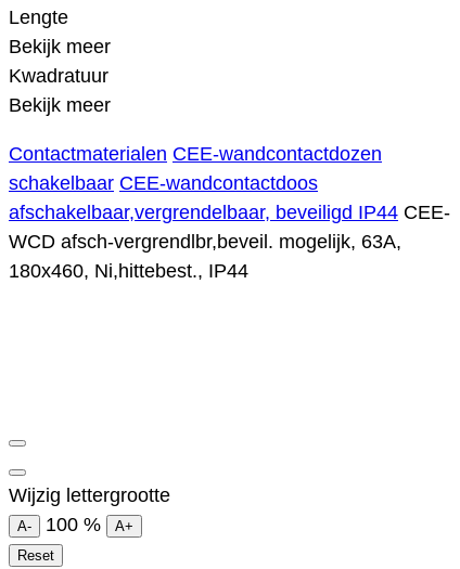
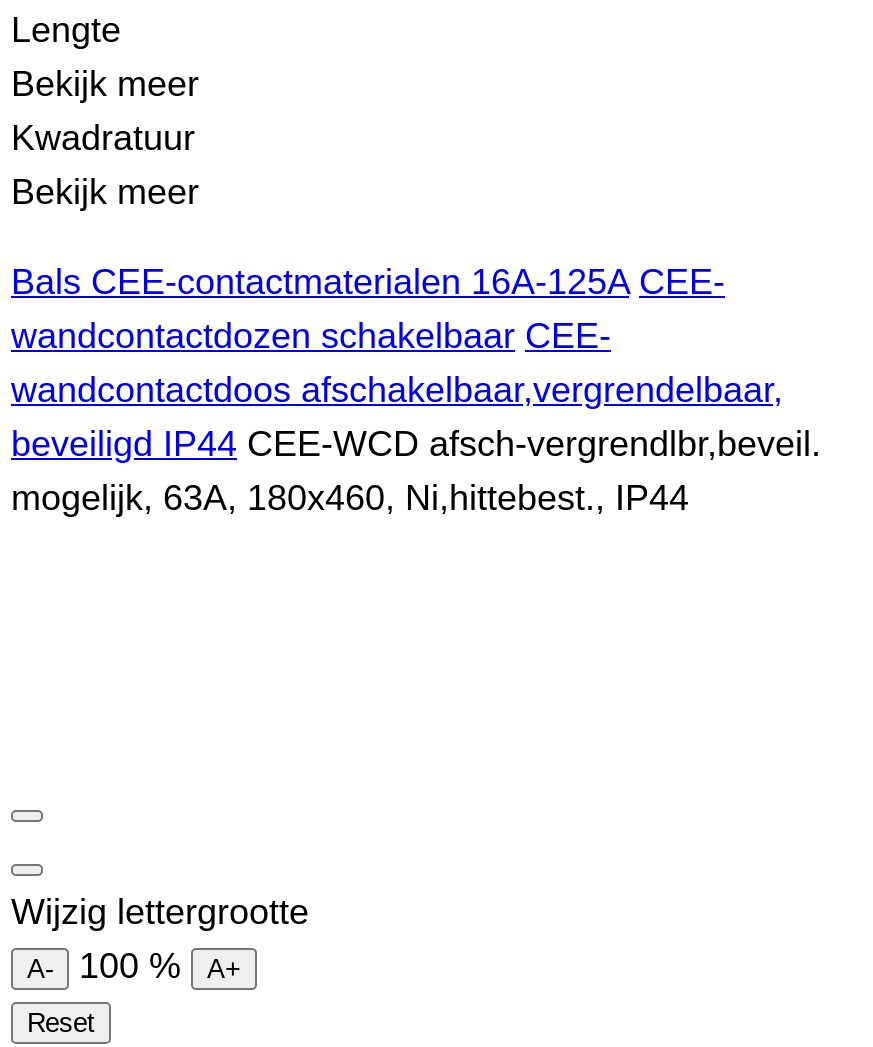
- Contactmaterialen CEE-wandcontactdozen
- schakelbaar CEE-wandcontactdoos
- afschakelbaar,vergrendelbaar, beveiligd IP44 CEE-
- WCD afsch-vergrendlbr,beveil. mogelijk, 63A,
- 180x460, Ni,hittebest., IP44
+ Bals CEE-contactmaterialen 16A-125A CEE-
+ wandcontactdozen schakelbaar CEE-
+ wandcontactdoos afschakelbaar,vergrendelbaar,
+ beveiligd IP44 CEE-WCD afsch-vergrendlbr,beveil.
+ mogelijk, 63A, 180x460, Ni,hittebest., IP44
